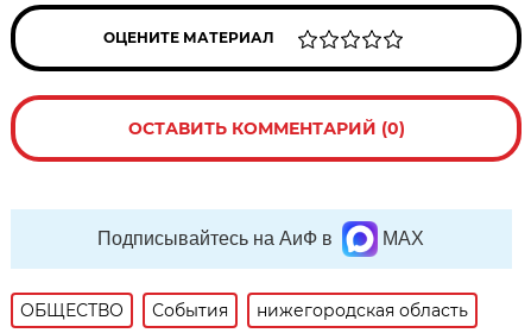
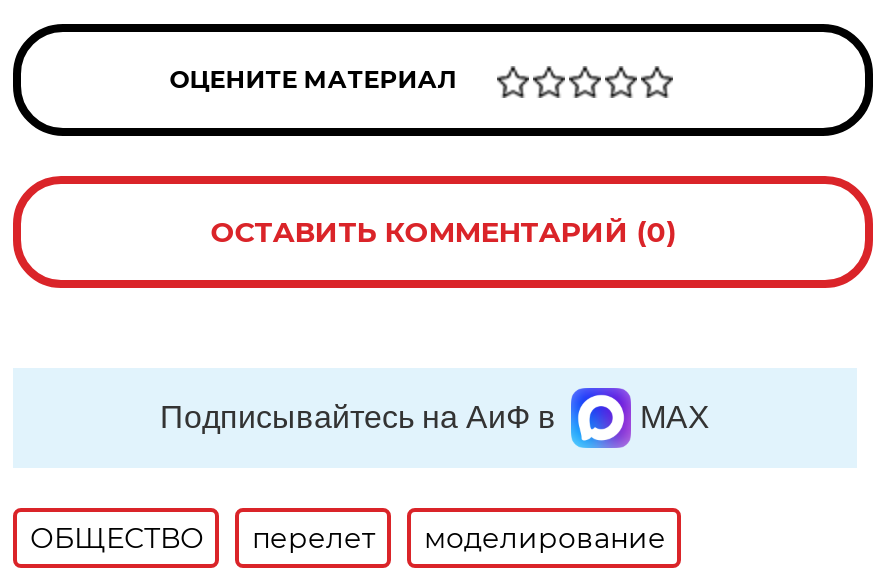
- События
- нижегородская область
+ перелет
+ моделирование
